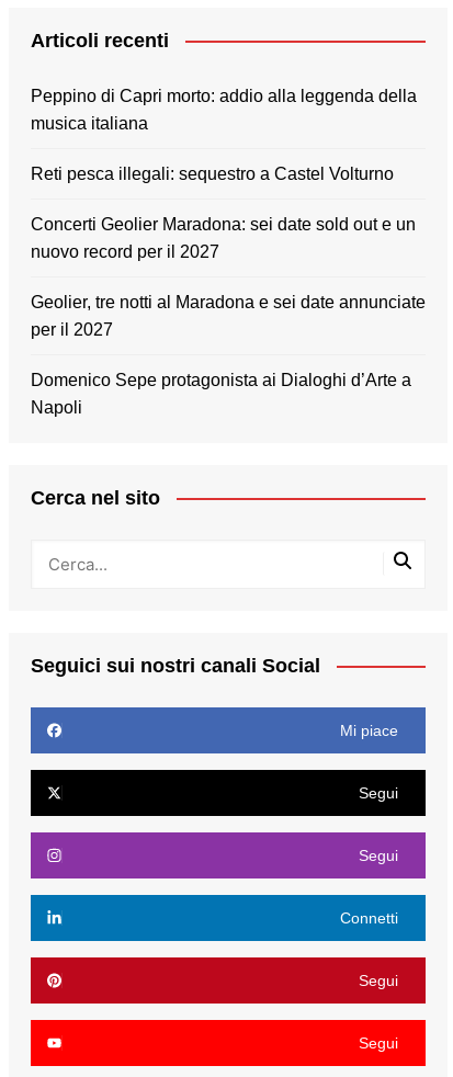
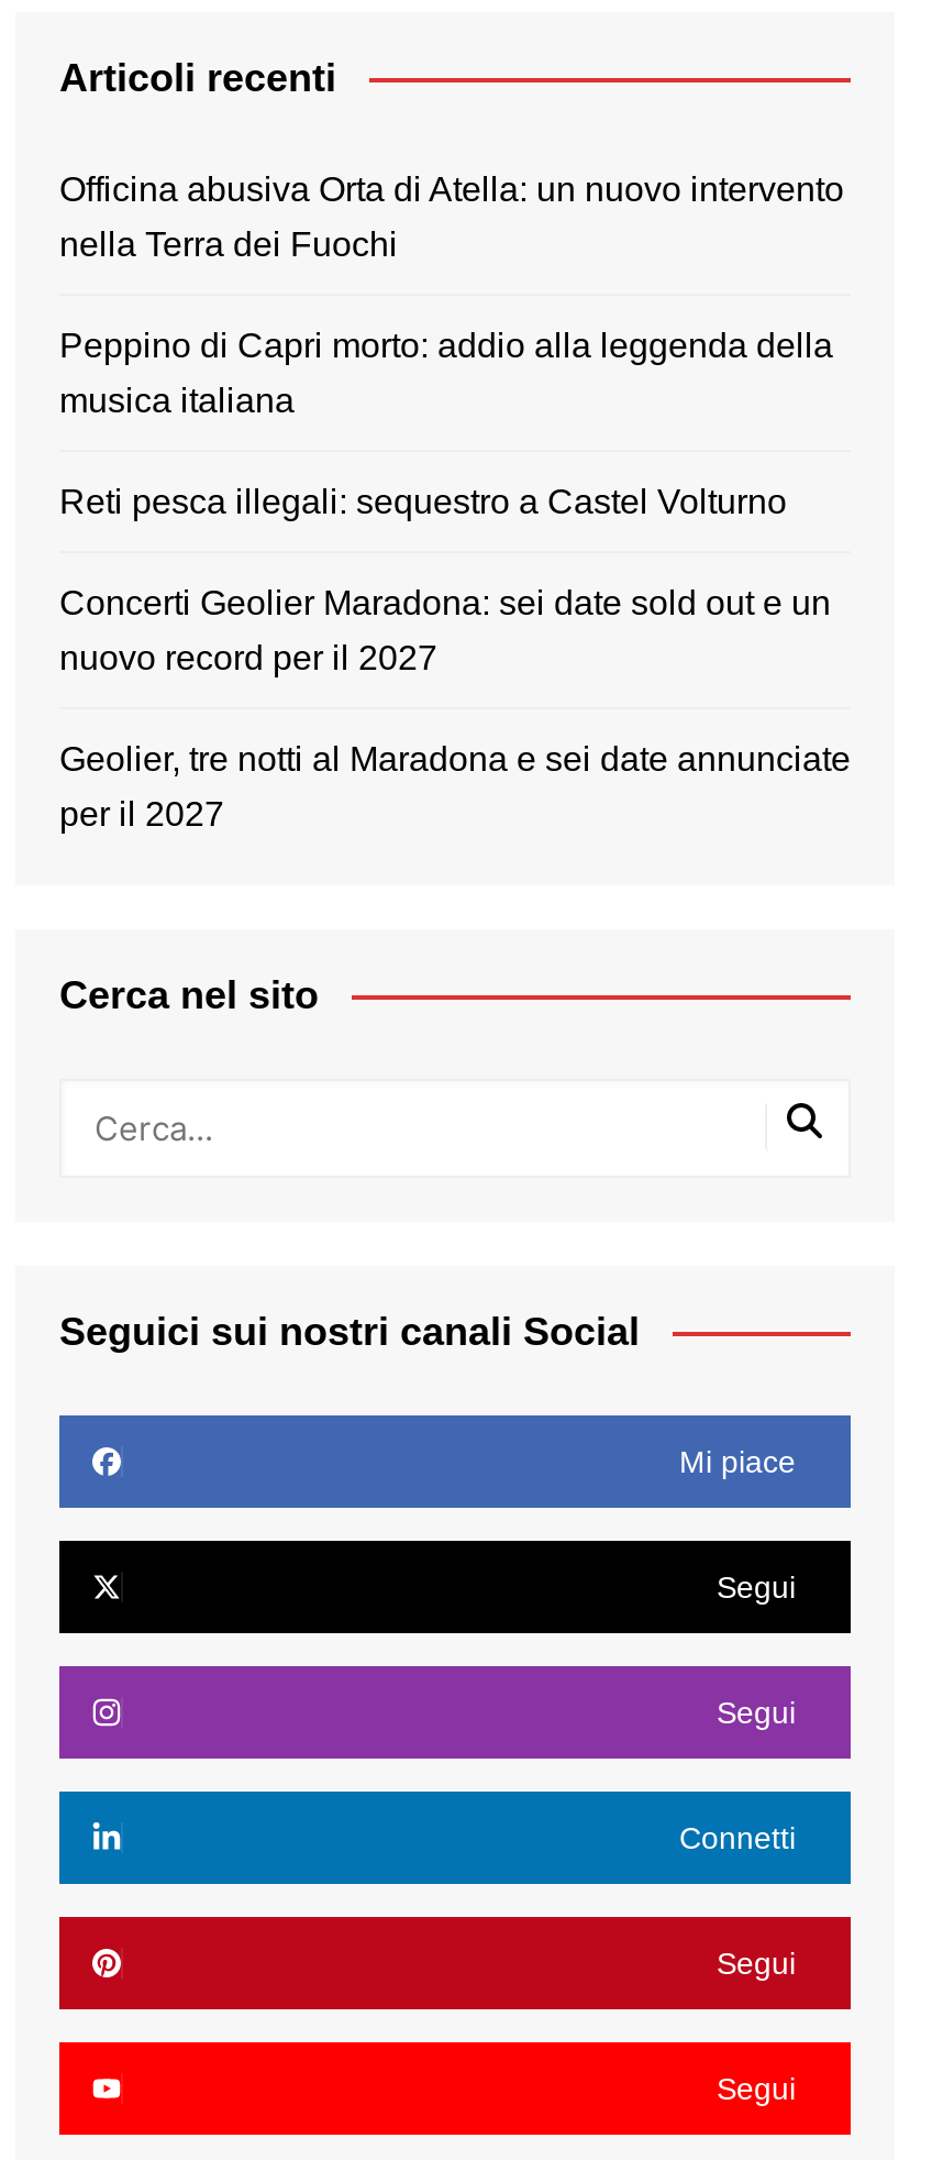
+ Officina abusiva Orta di Atella: un nuovo intervento
+ nella Terra dei Fuochi

moved down: Peppino di Capri morto: addio alla leggenda della | musica italiana | Reti pesca illegali: sequestro a Castel Volturno | Concerti Geolier Maradona: sei date sold out e un | nuovo record per il 2027 | Geolier, tre notti al Maradona e sei date annunciate | per il 2027

- Domenico Sepe protagonista ai Dialoghi d’Arte a
- Napoli
